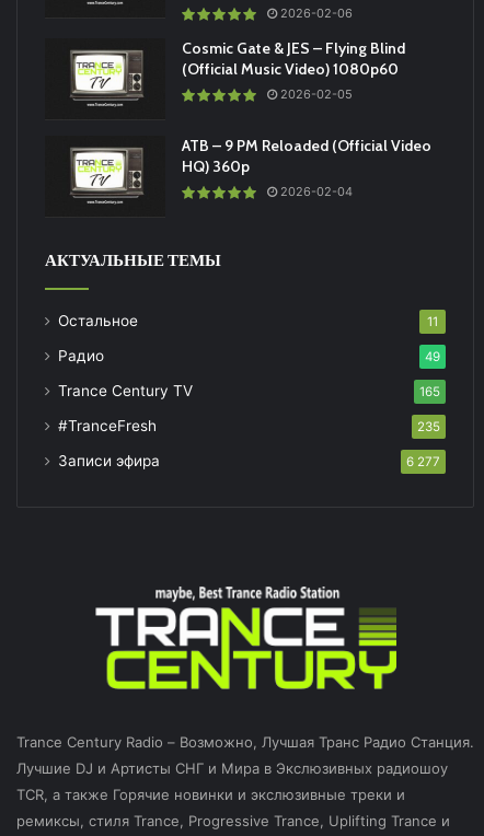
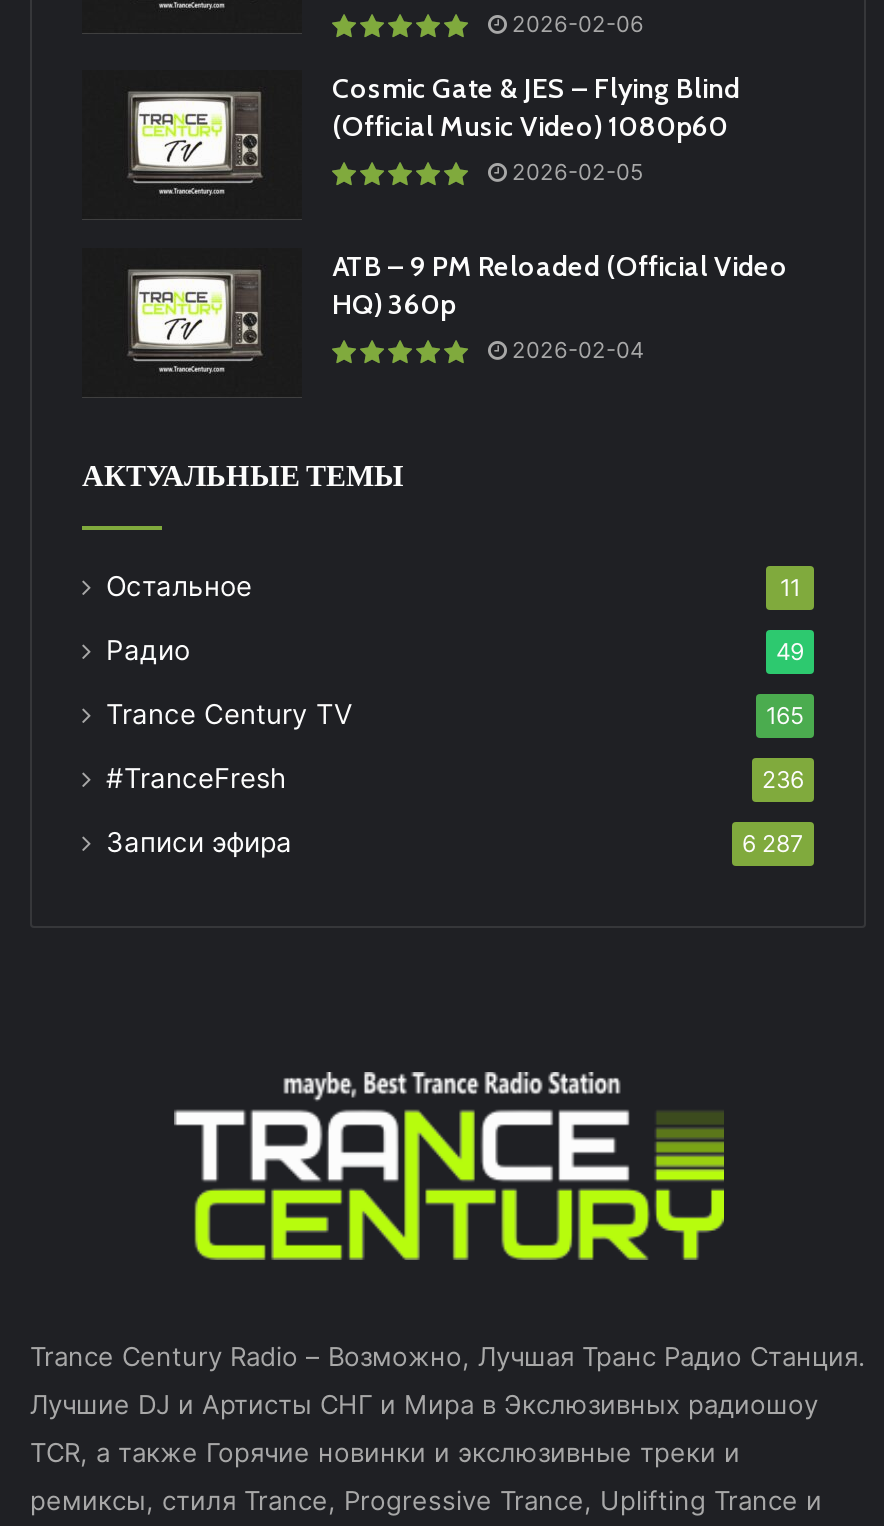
- 235
+ 236

- 6 277
+ 6 287
